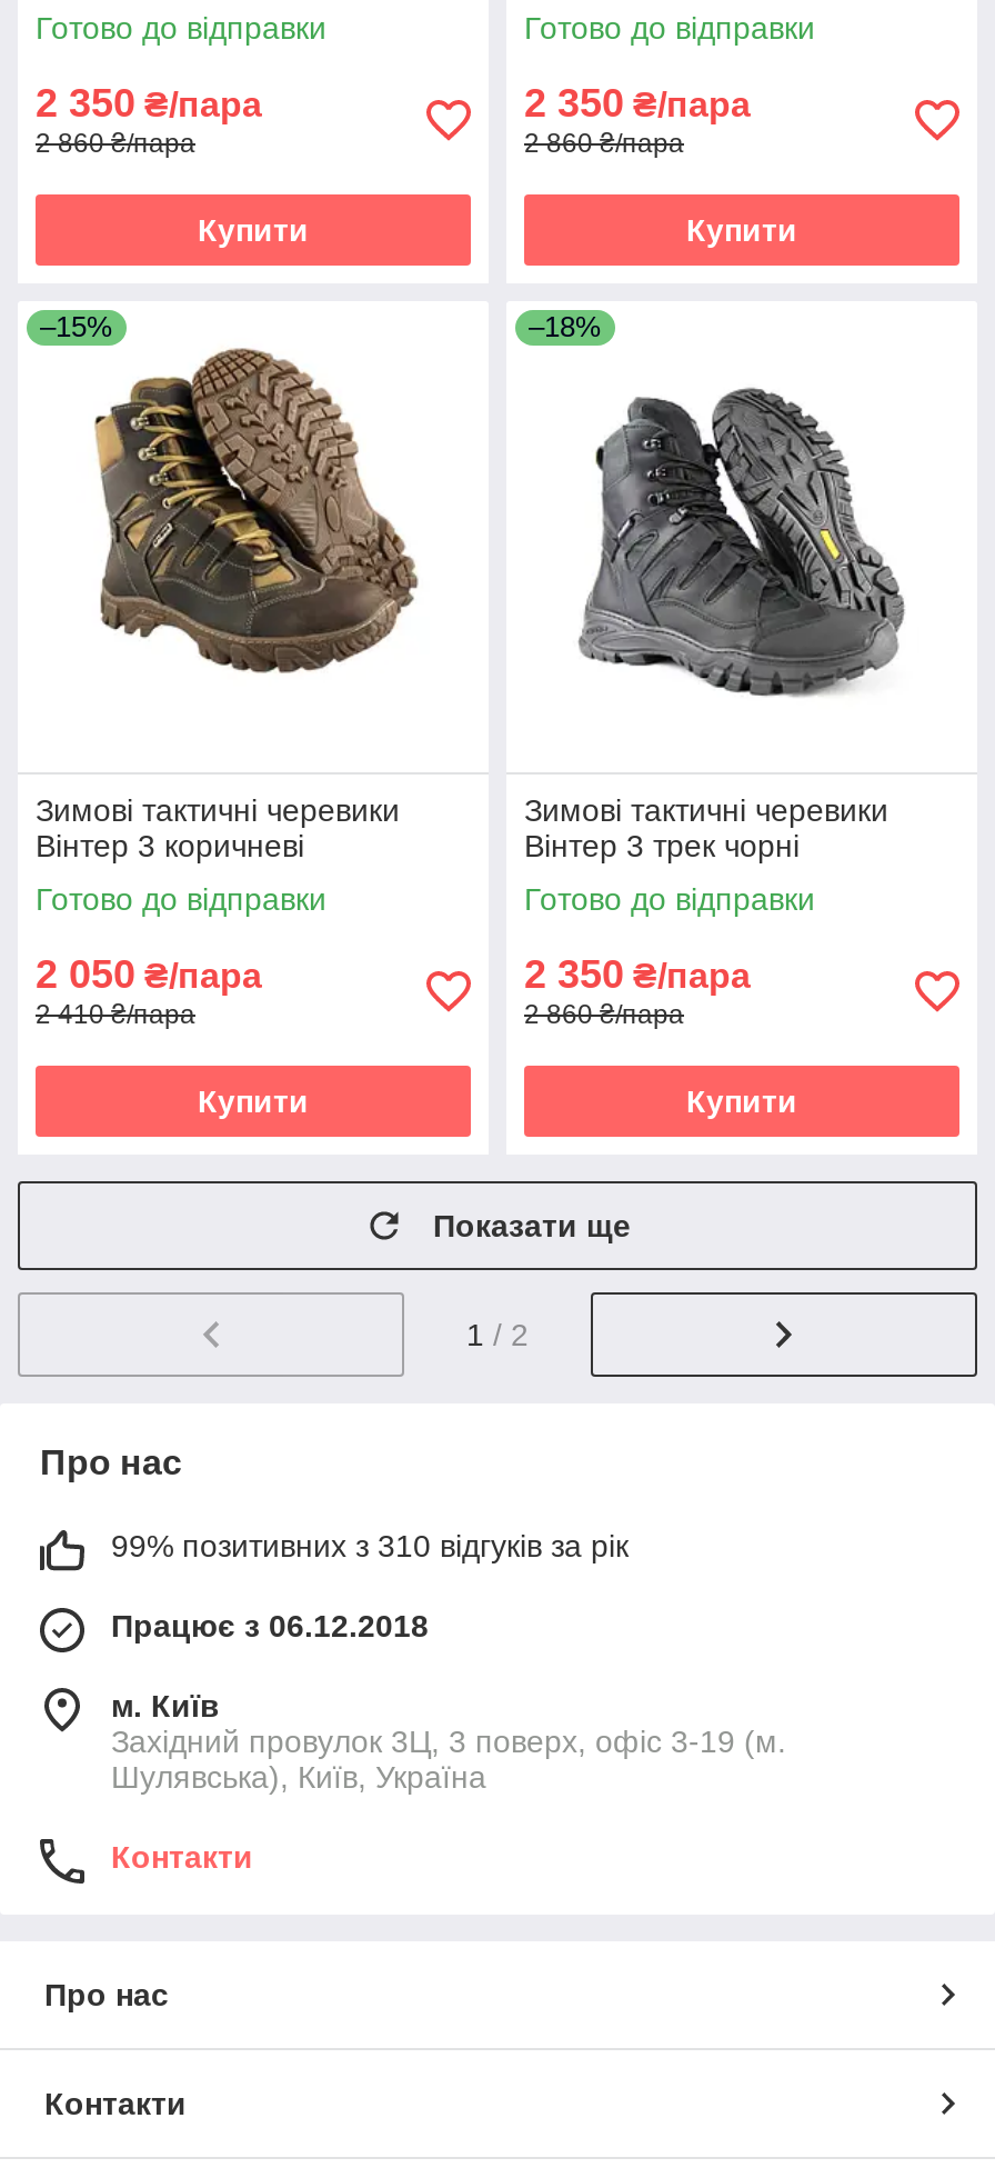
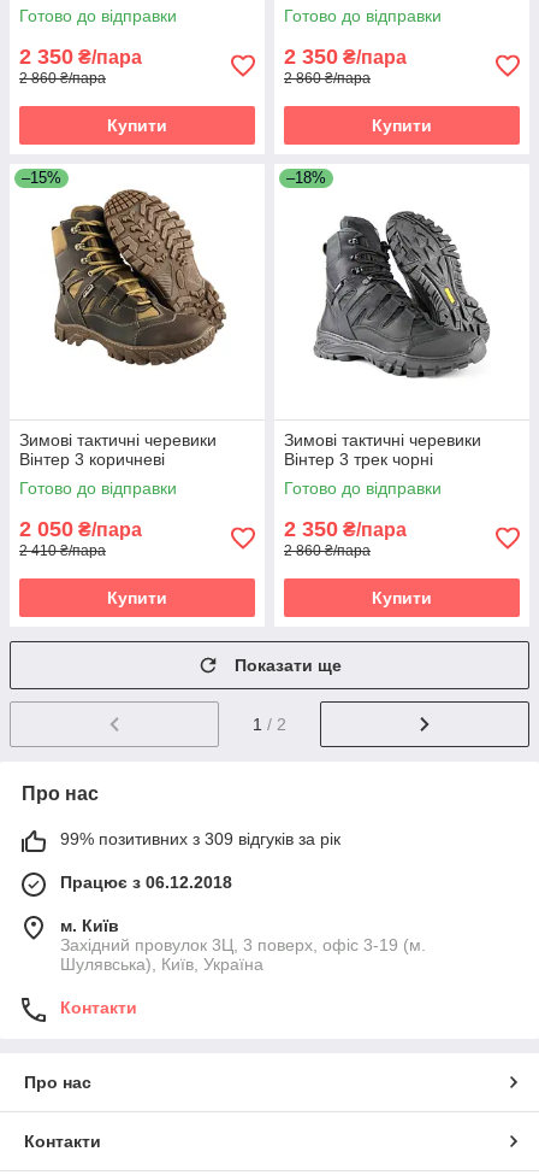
- 99% позитивних з 310 відгуків за рік
+ 99% позитивних з 309 відгуків за рік
